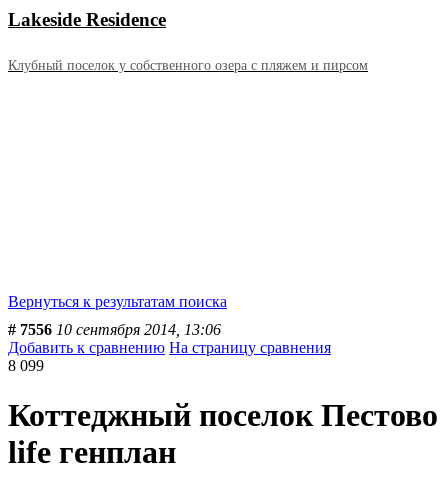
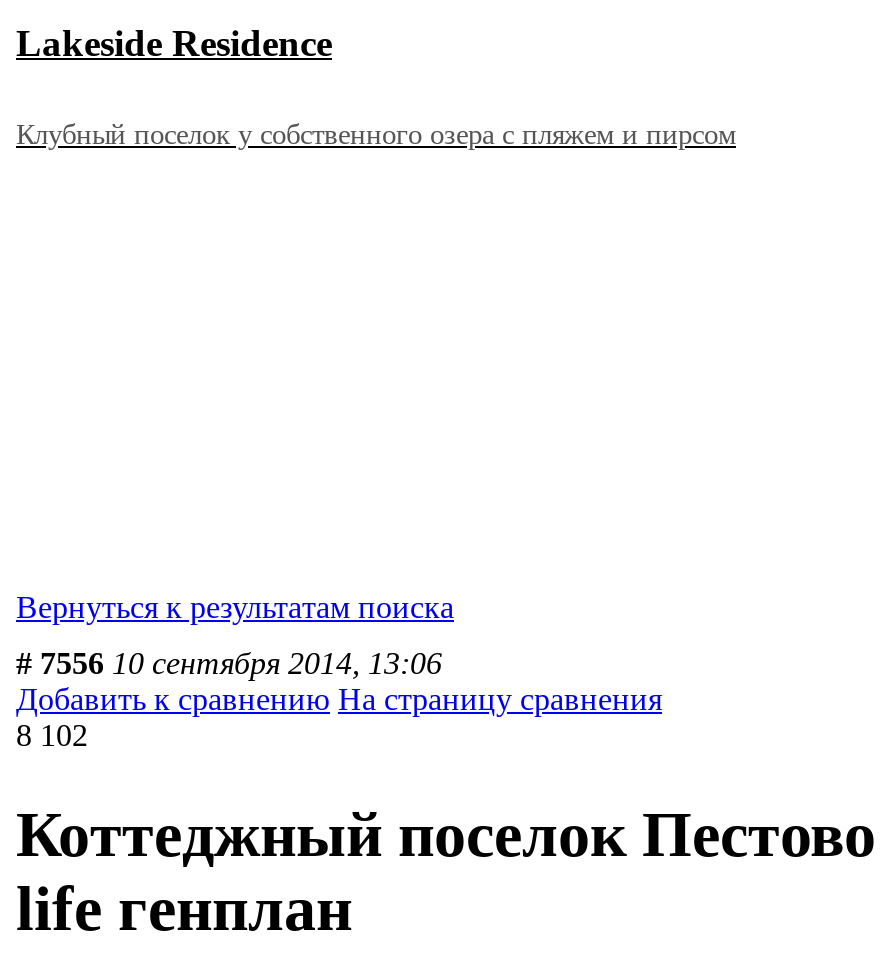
- 8 099
+ 8 102
